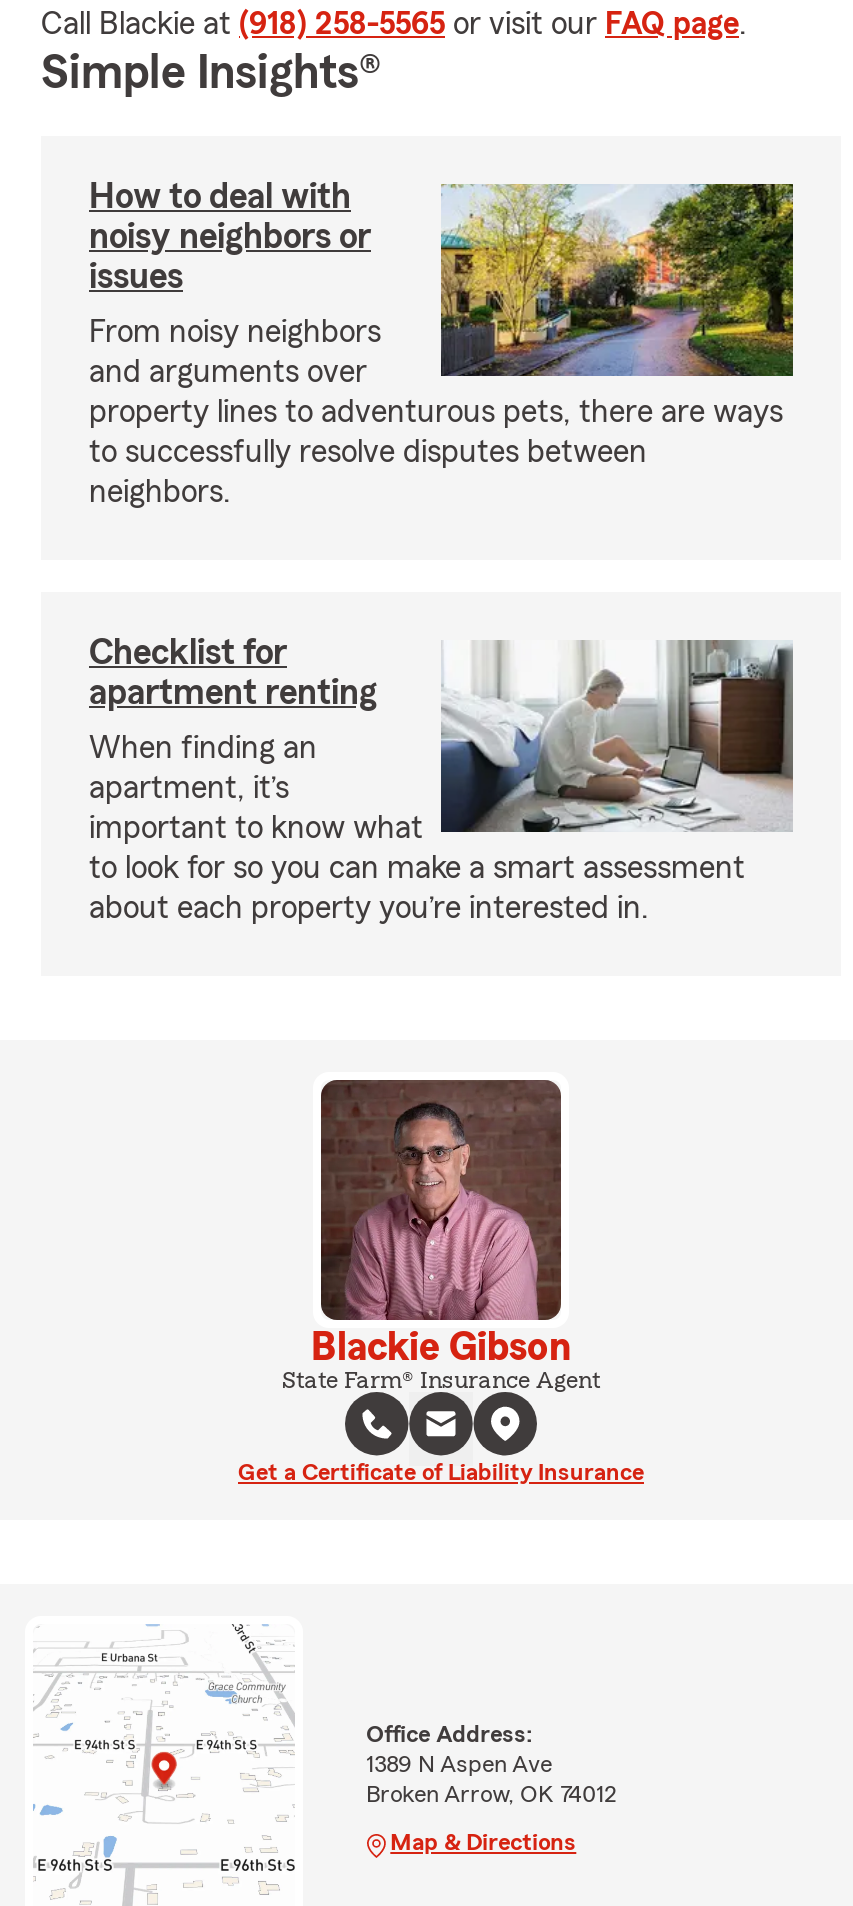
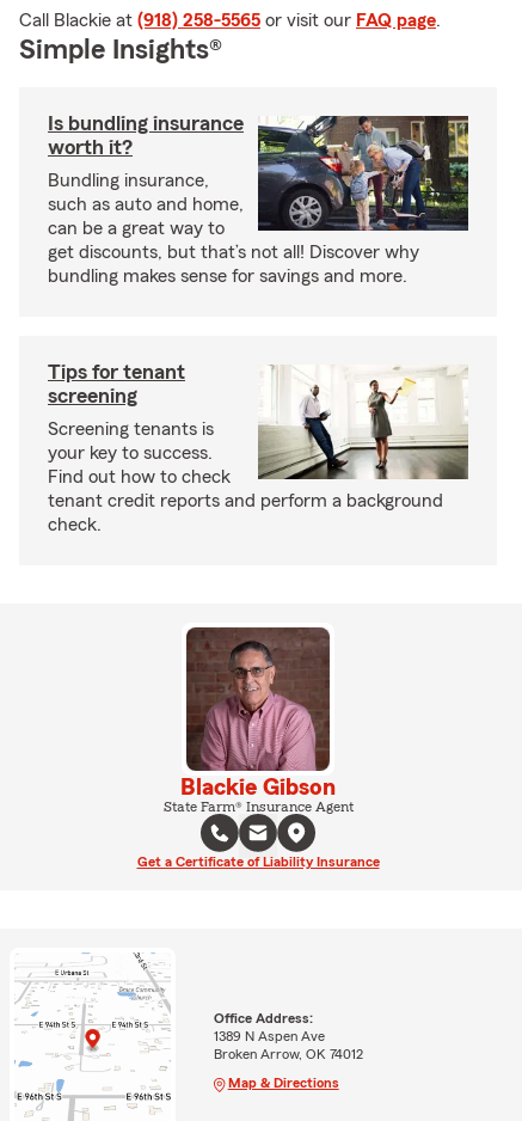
- How to deal with
- noisy neighbors or
- issues
+ Is bundling insurance
+ worth it?

- [image]
- From noisy neighbors
- and arguments over
- property lines to adventurous pets, there are ways
- to successfully resolve disputes between
- neighbors.
+ [image]
+ Bundling insurance,
+ such as auto and home,
+ can be a great way to
+ get discounts, but that’s not all! Discover why
+ bundling makes sense for savings and more.

- Checklist for
- apartment renting
+ Tips for tenant
+ screening

- [image]
- When finding an
- apartment, it’s
- important to know what
- to look for so you can make a smart assessment
- about each property you’re interested in.
+ [image]
+ Screening tenants is
+ your key to success.
+ Find out how to check
+ tenant credit reports and perform a background
+ check.
